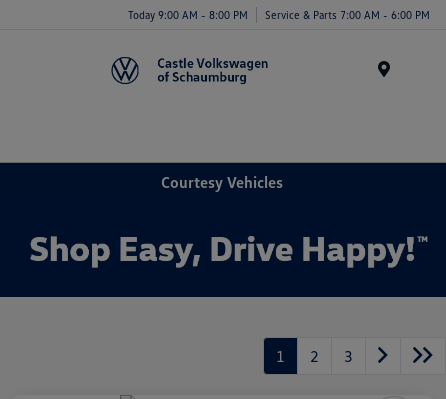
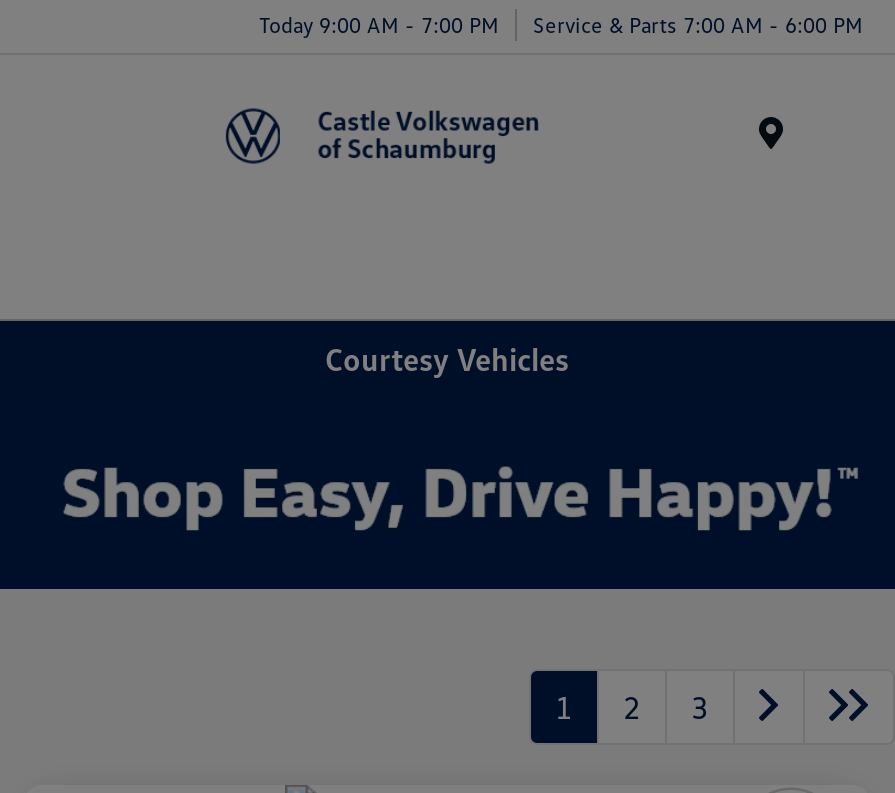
- Today 9:00 AM - 8:00 PM Service & Parts 7:00 AM - 6:00 PM
+ Today 9:00 AM - 7:00 PM Service & Parts 7:00 AM - 6:00 PM
